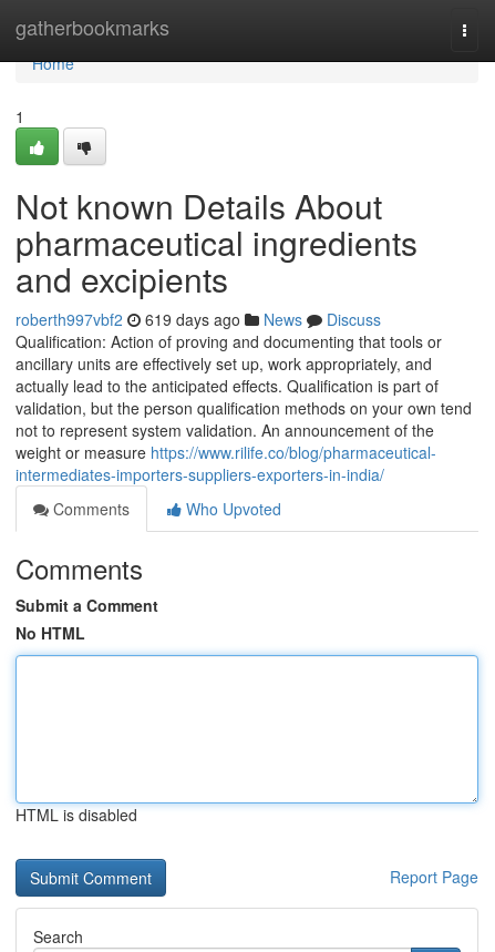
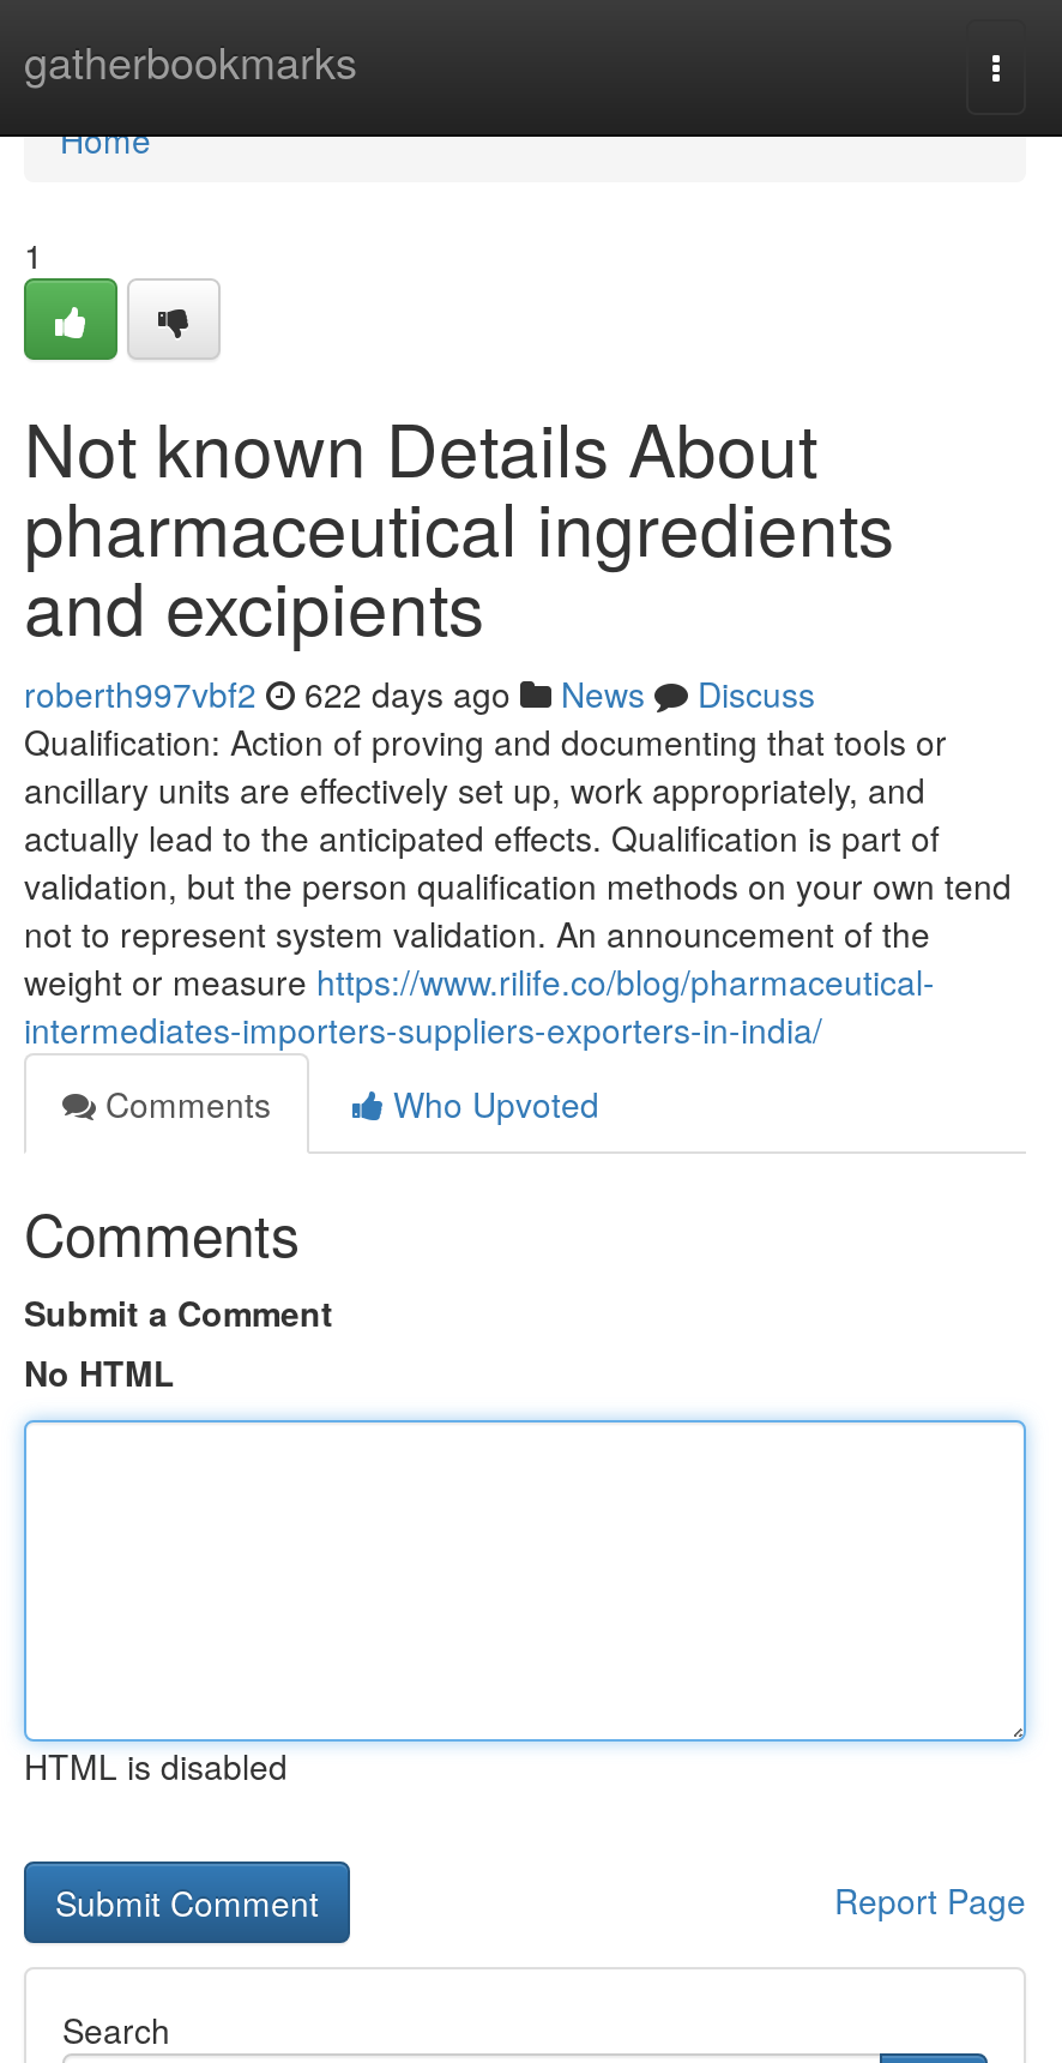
- roberth997vbf2 619 days ago News Discuss
+ roberth997vbf2 622 days ago News Discuss
